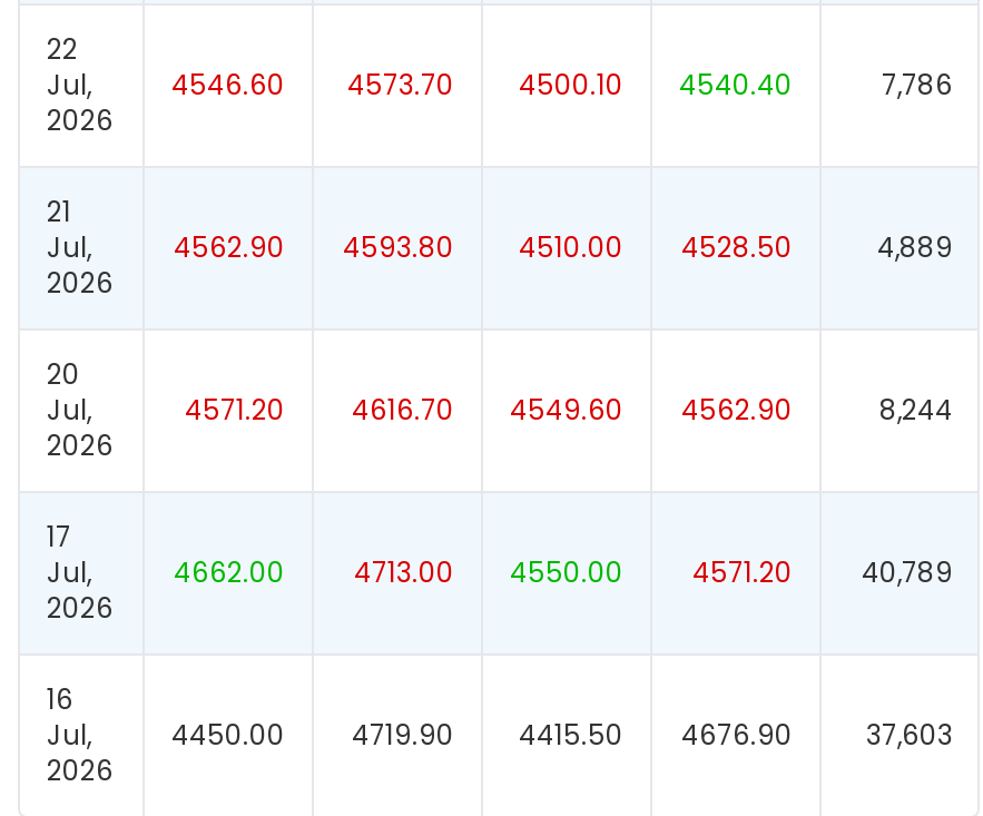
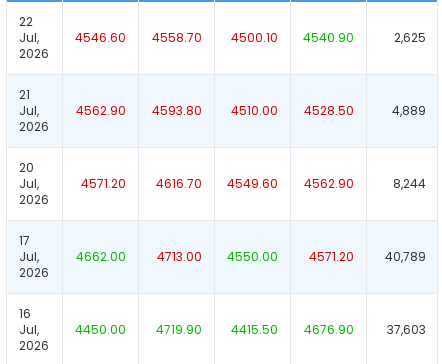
- 4573.70
+ 4558.70

- 4540.40
+ 4540.90

- 7,786
+ 2,625
